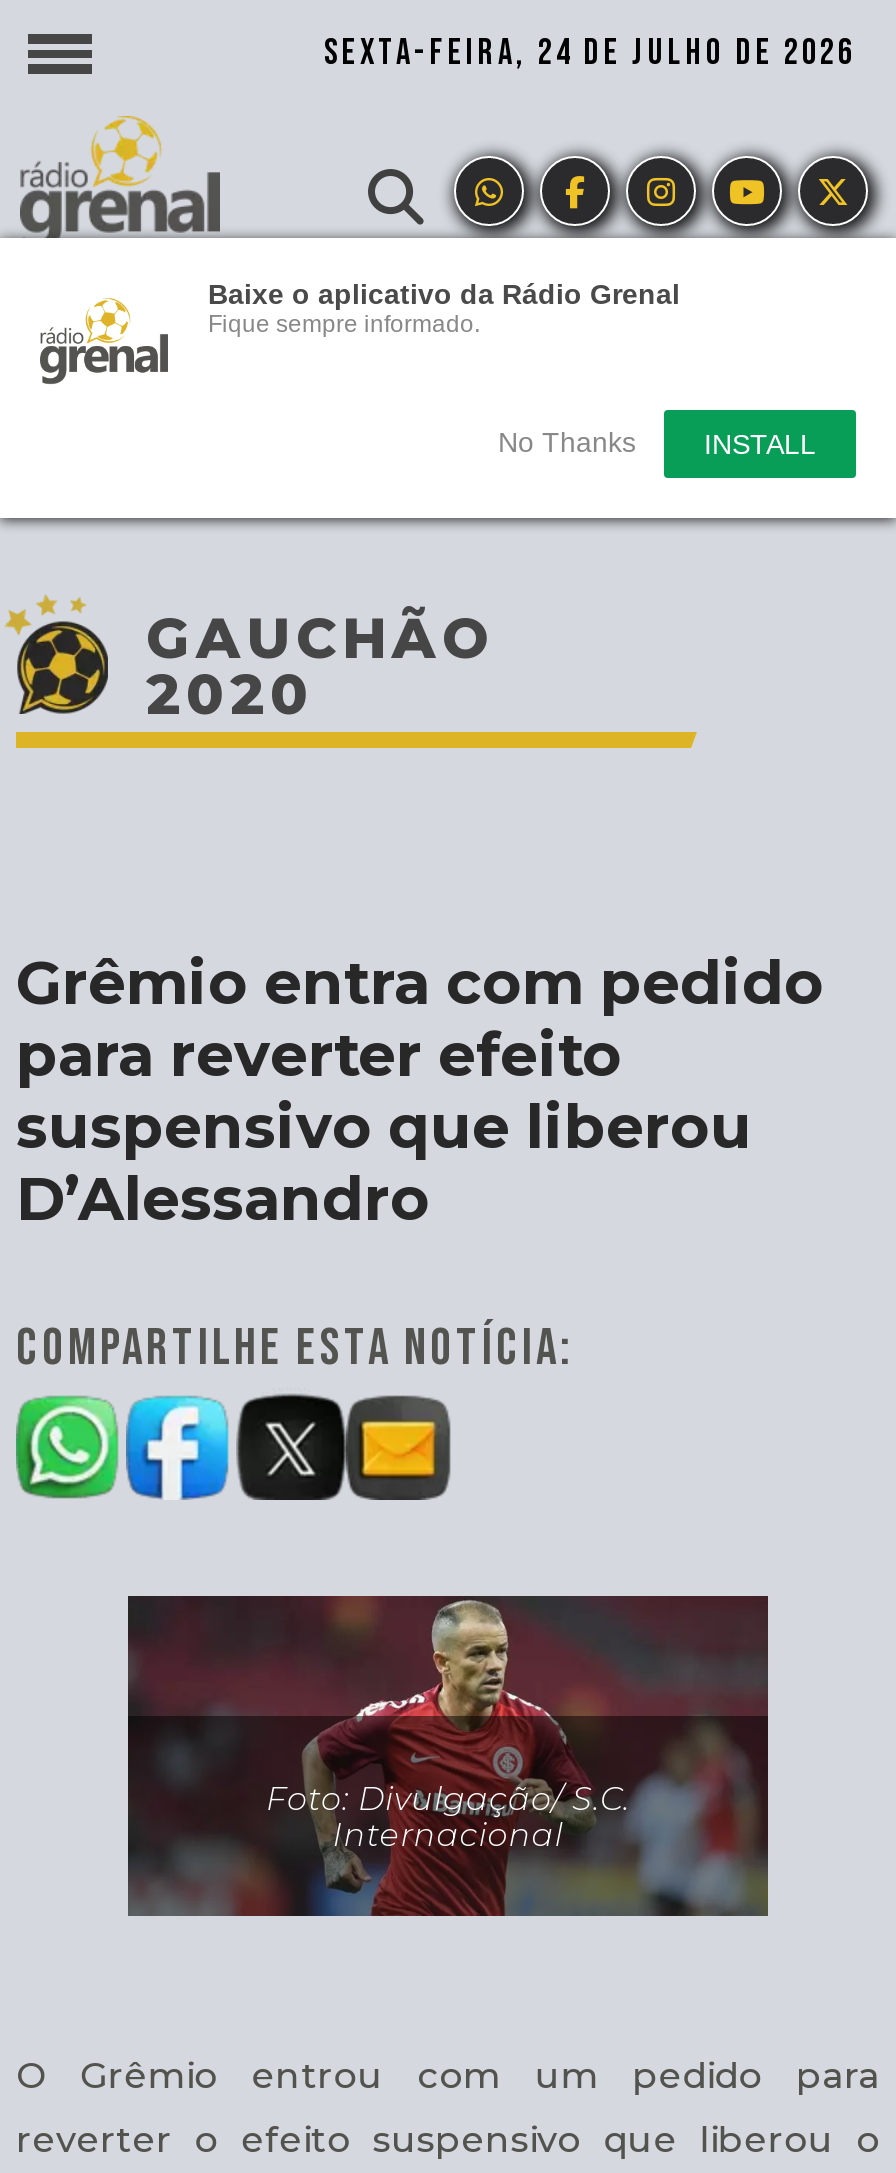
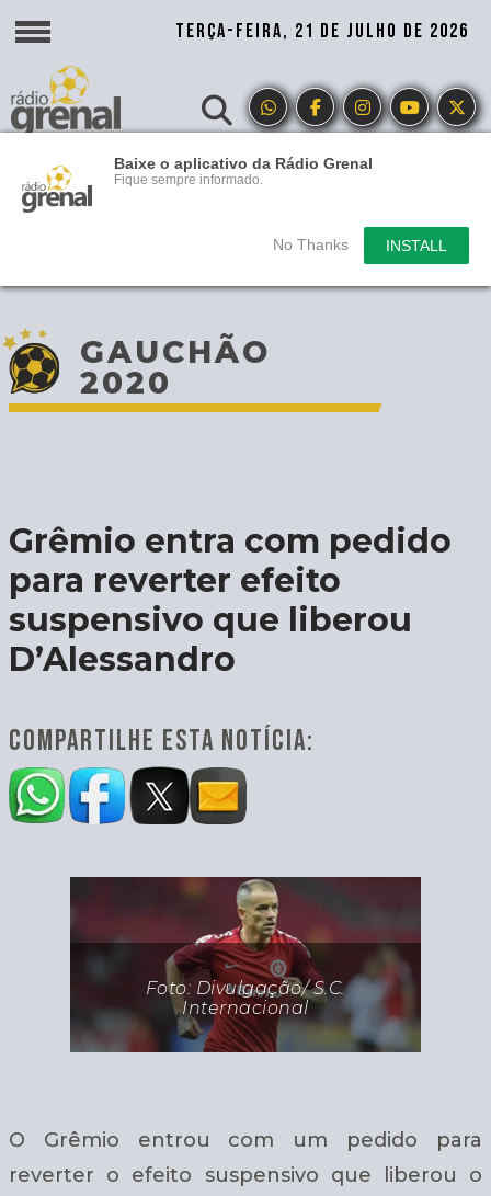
- SEXTA-FEIRA, 24 DE JULHO DE 2026
+ TERÇA-FEIRA, 21 DE JULHO DE 2026
